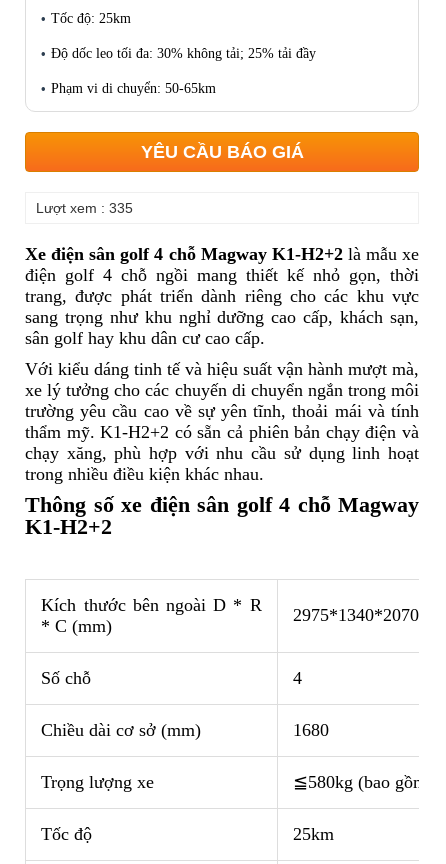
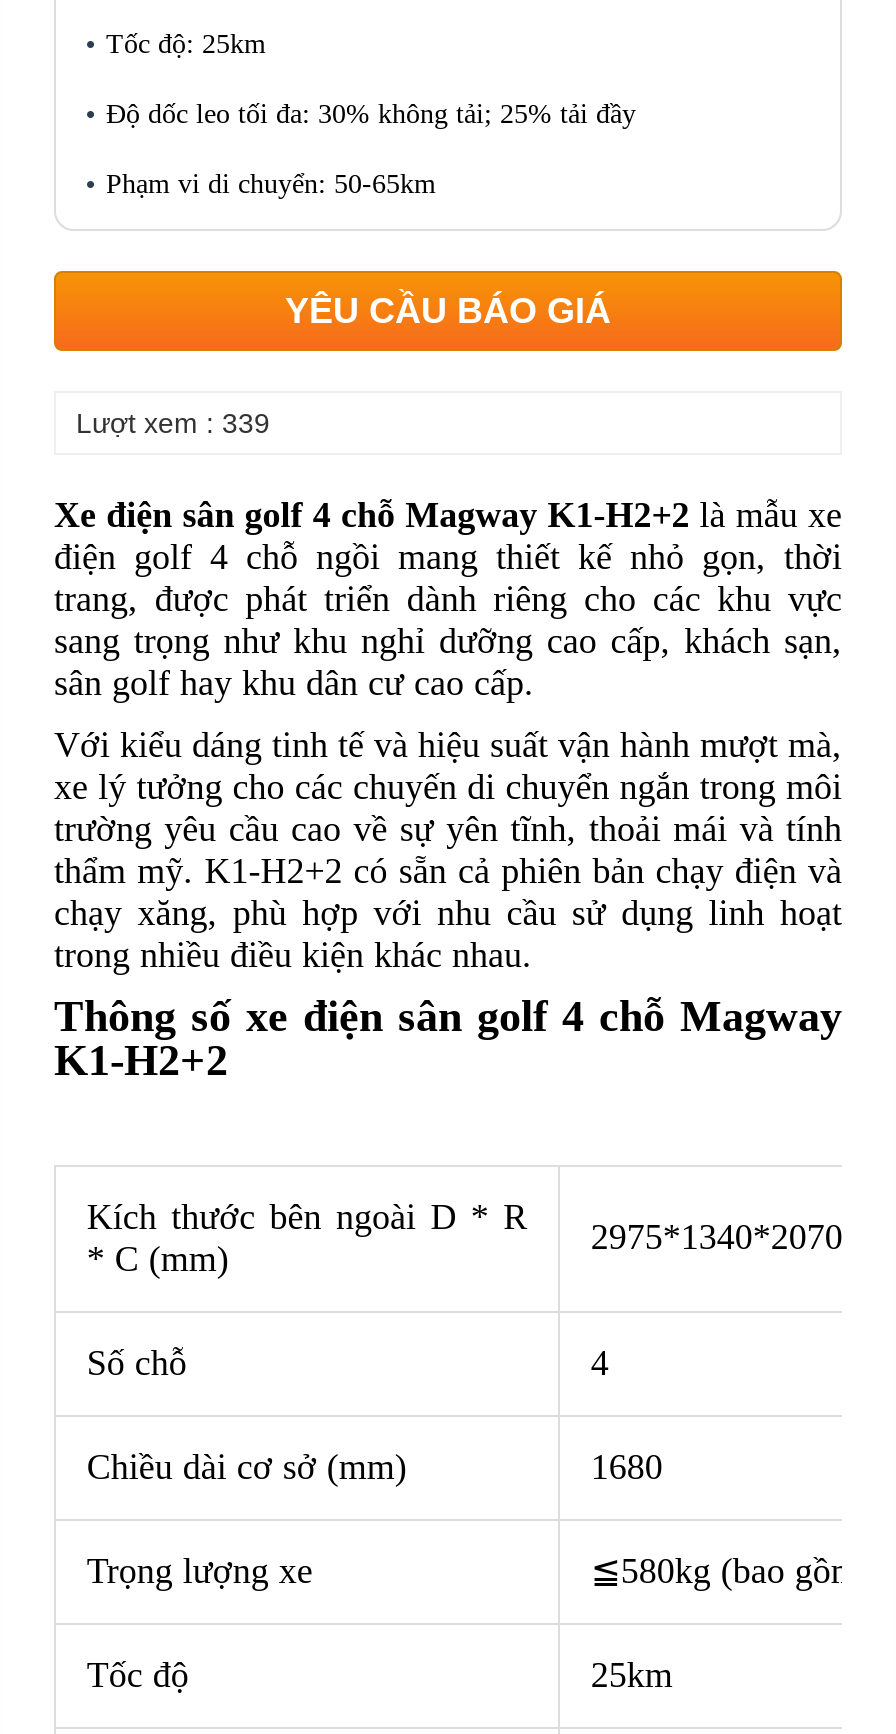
- Lượt xem : 335
+ Lượt xem : 339
